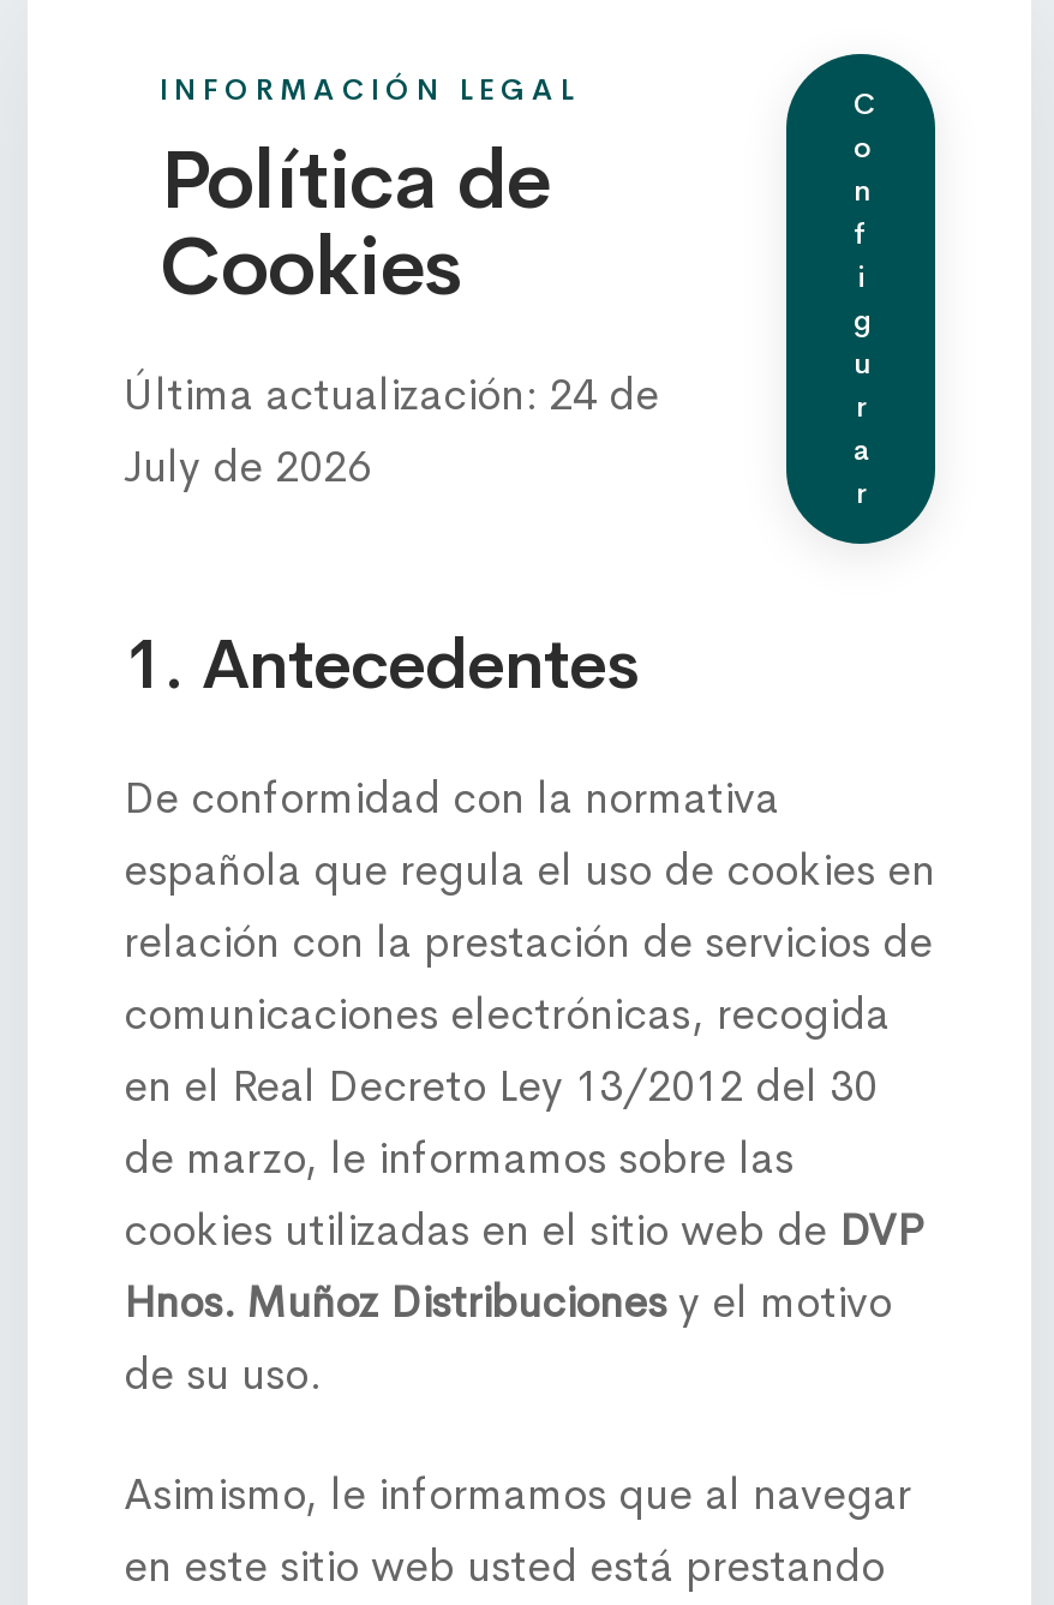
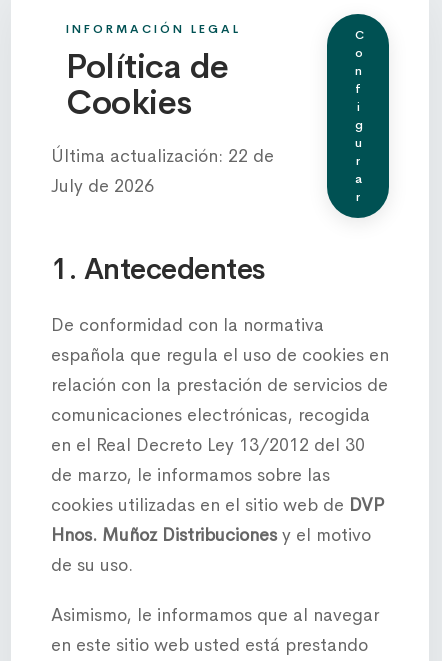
- Última actualización: 24 de
+ Última actualización: 22 de
